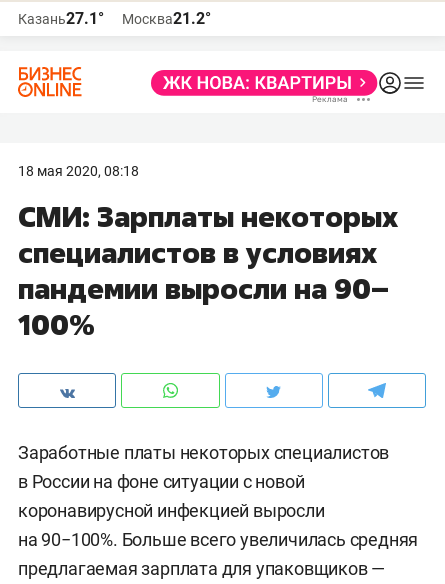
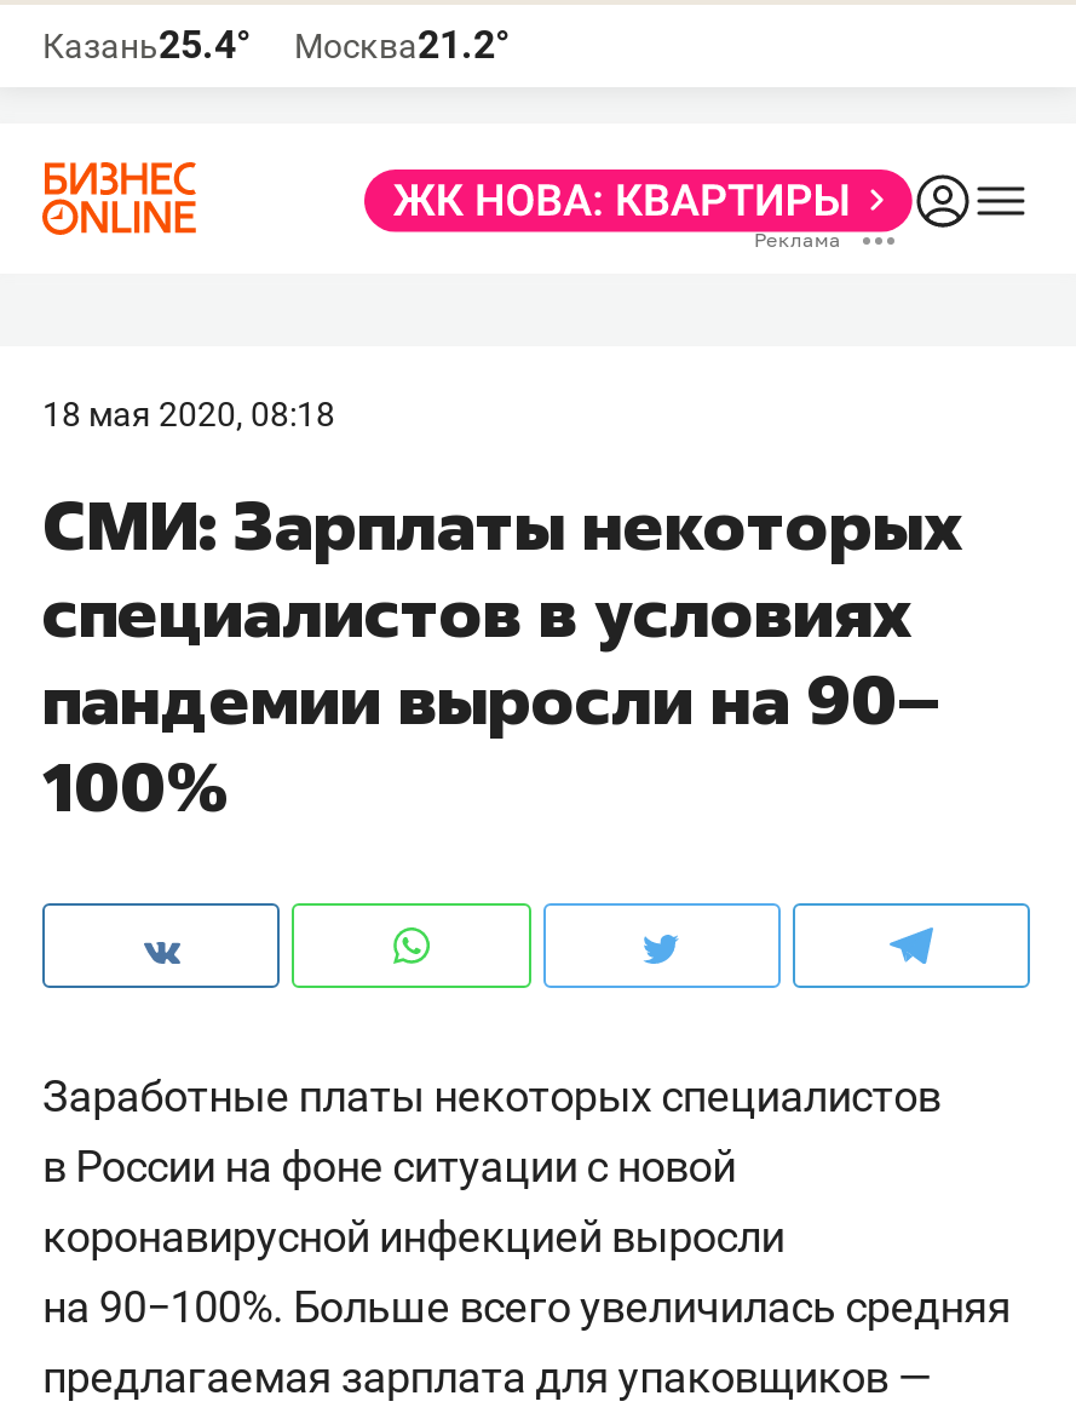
- Казань27.1° Москва21.2°
+ Казань25.4° Москва21.2°
